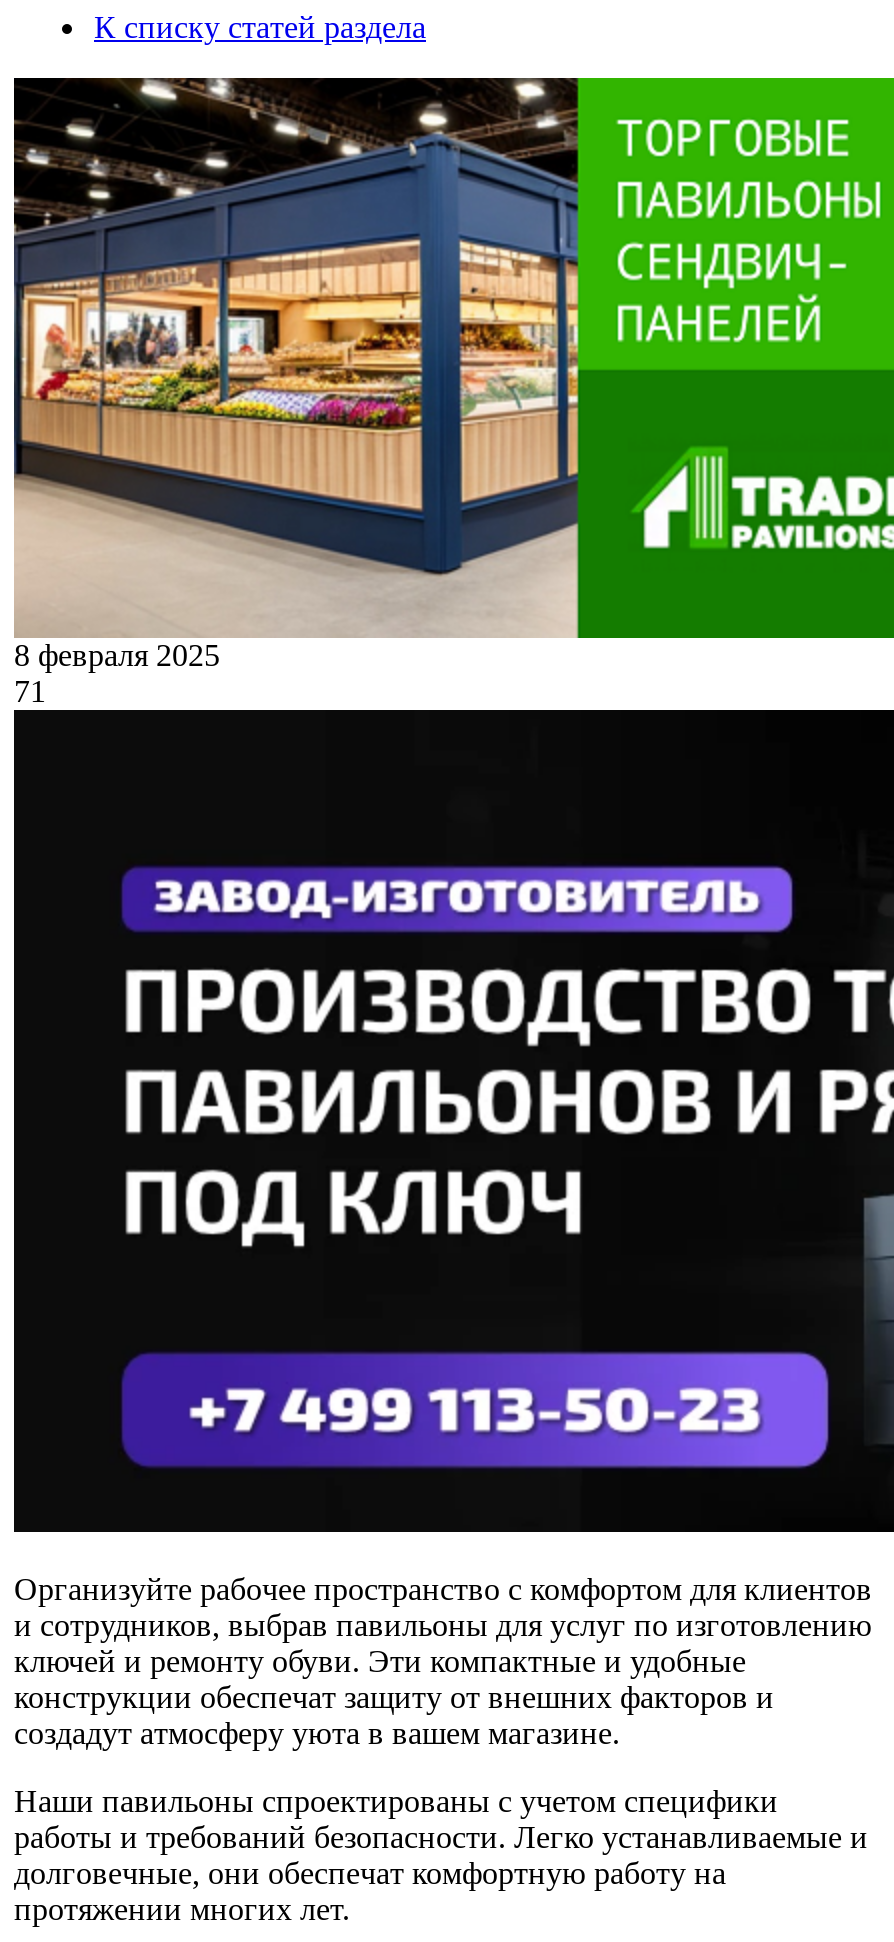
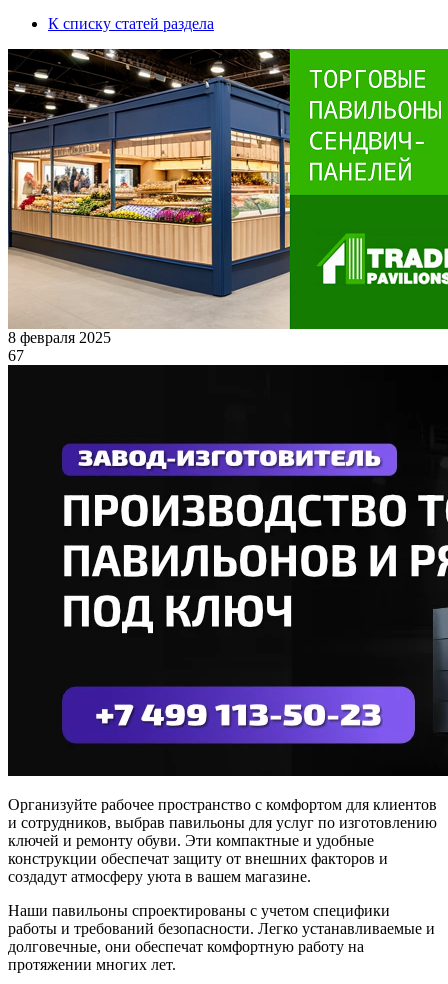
- 71
+ 67
